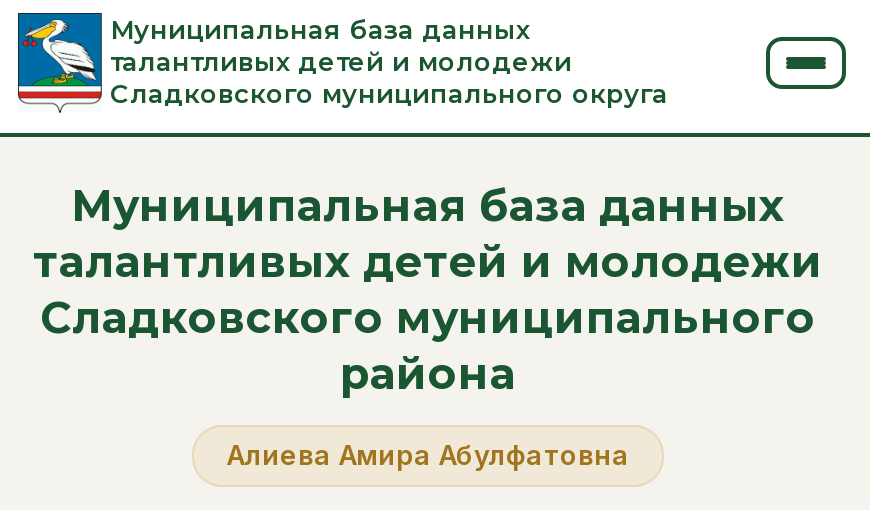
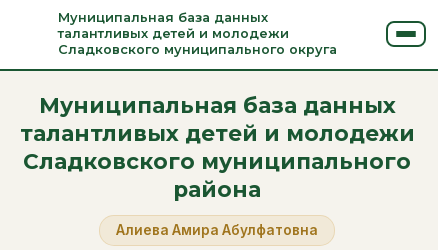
- [image]
